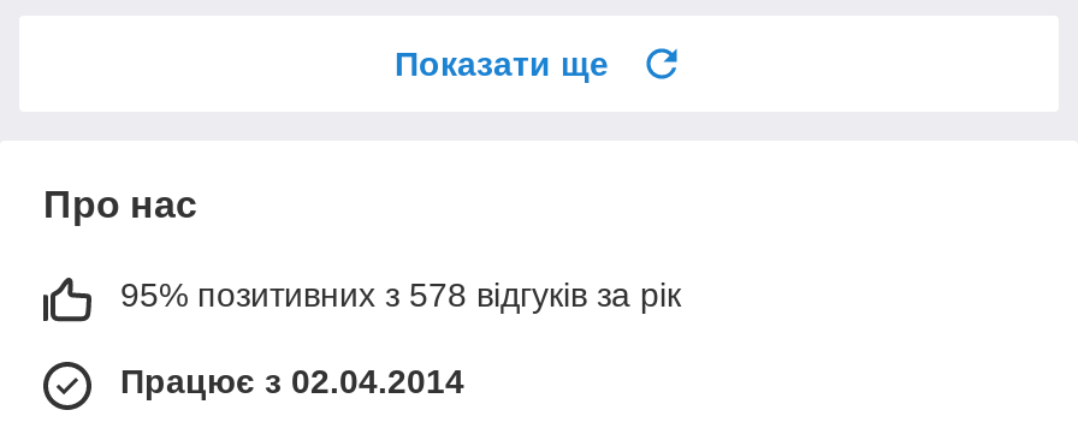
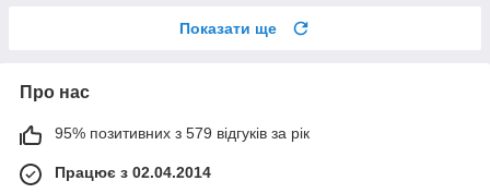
- 95% позитивних з 578 відгуків за рік
+ 95% позитивних з 579 відгуків за рік
